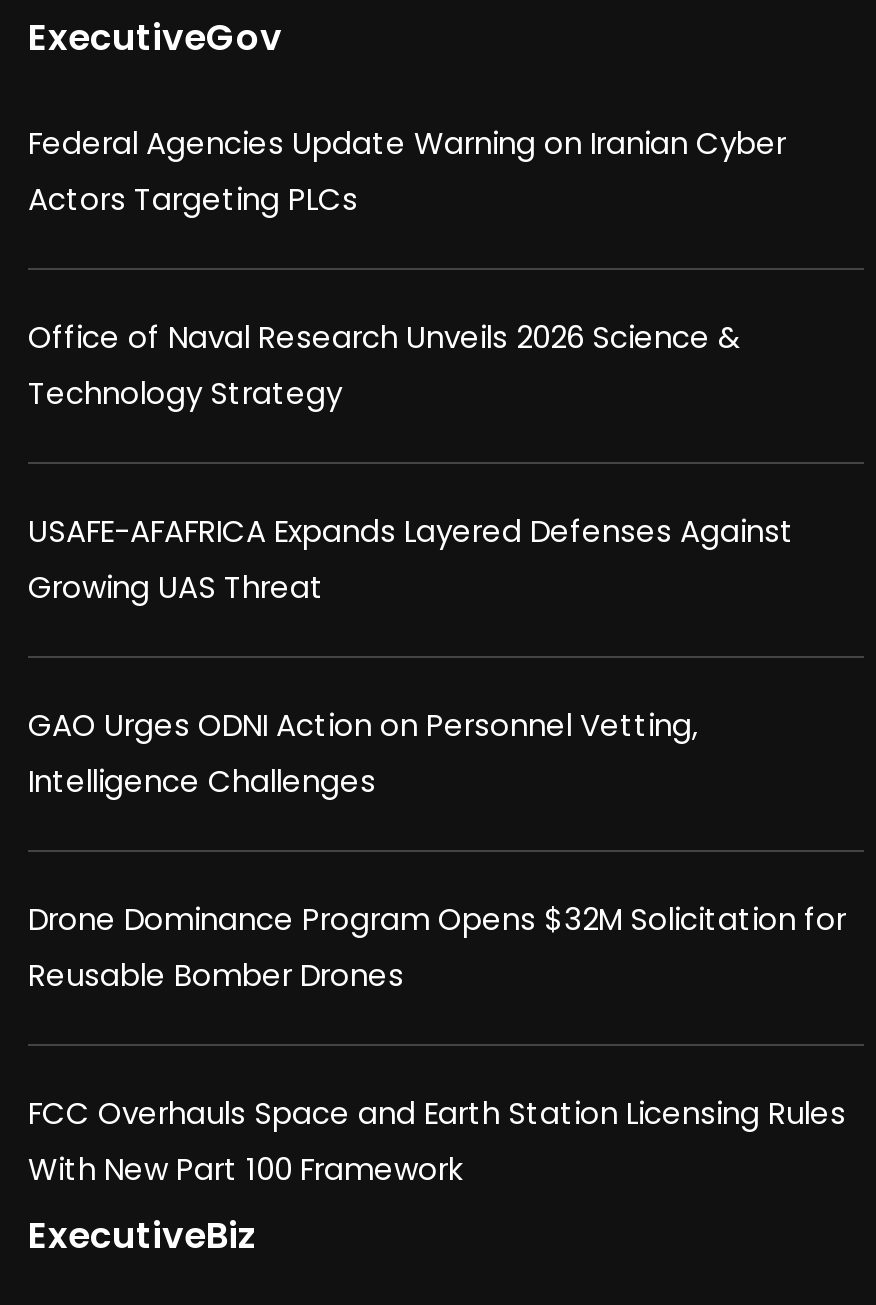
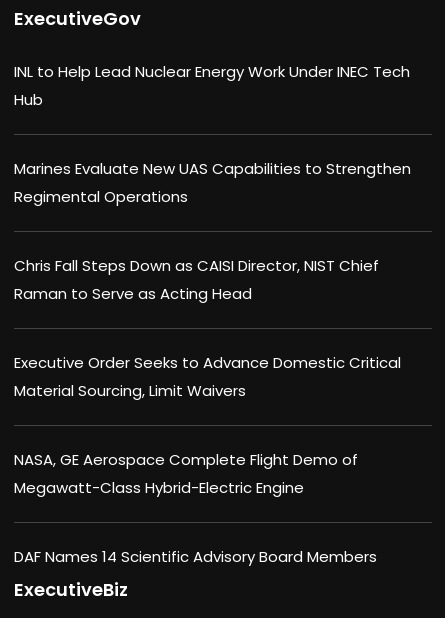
- Federal Agencies Update Warning on Iranian Cyber
- Actors Targeting PLCs
+ INL to Help Lead Nuclear Energy Work Under INEC Tech
+ Hub

- Office of Naval Research Unveils 2026 Science &
- Technology Strategy
+ Marines Evaluate New UAS Capabilities to Strengthen
+ Regimental Operations

- USAFE-AFAFRICA Expands Layered Defenses Against
- Growing UAS Threat
+ Chris Fall Steps Down as CAISI Director, NIST Chief
+ Raman to Serve as Acting Head

- GAO Urges ODNI Action on Personnel Vetting,
- Intelligence Challenges
+ Executive Order Seeks to Advance Domestic Critical
+ Material Sourcing, Limit Waivers

- Drone Dominance Program Opens $32M Solicitation for
- Reusable Bomber Drones
+ NASA, GE Aerospace Complete Flight Demo of
+ Megawatt-Class Hybrid-Electric Engine

- FCC Overhauls Space and Earth Station Licensing Rules
- With New Part 100 Framework
+ DAF Names 14 Scientific Advisory Board Members
